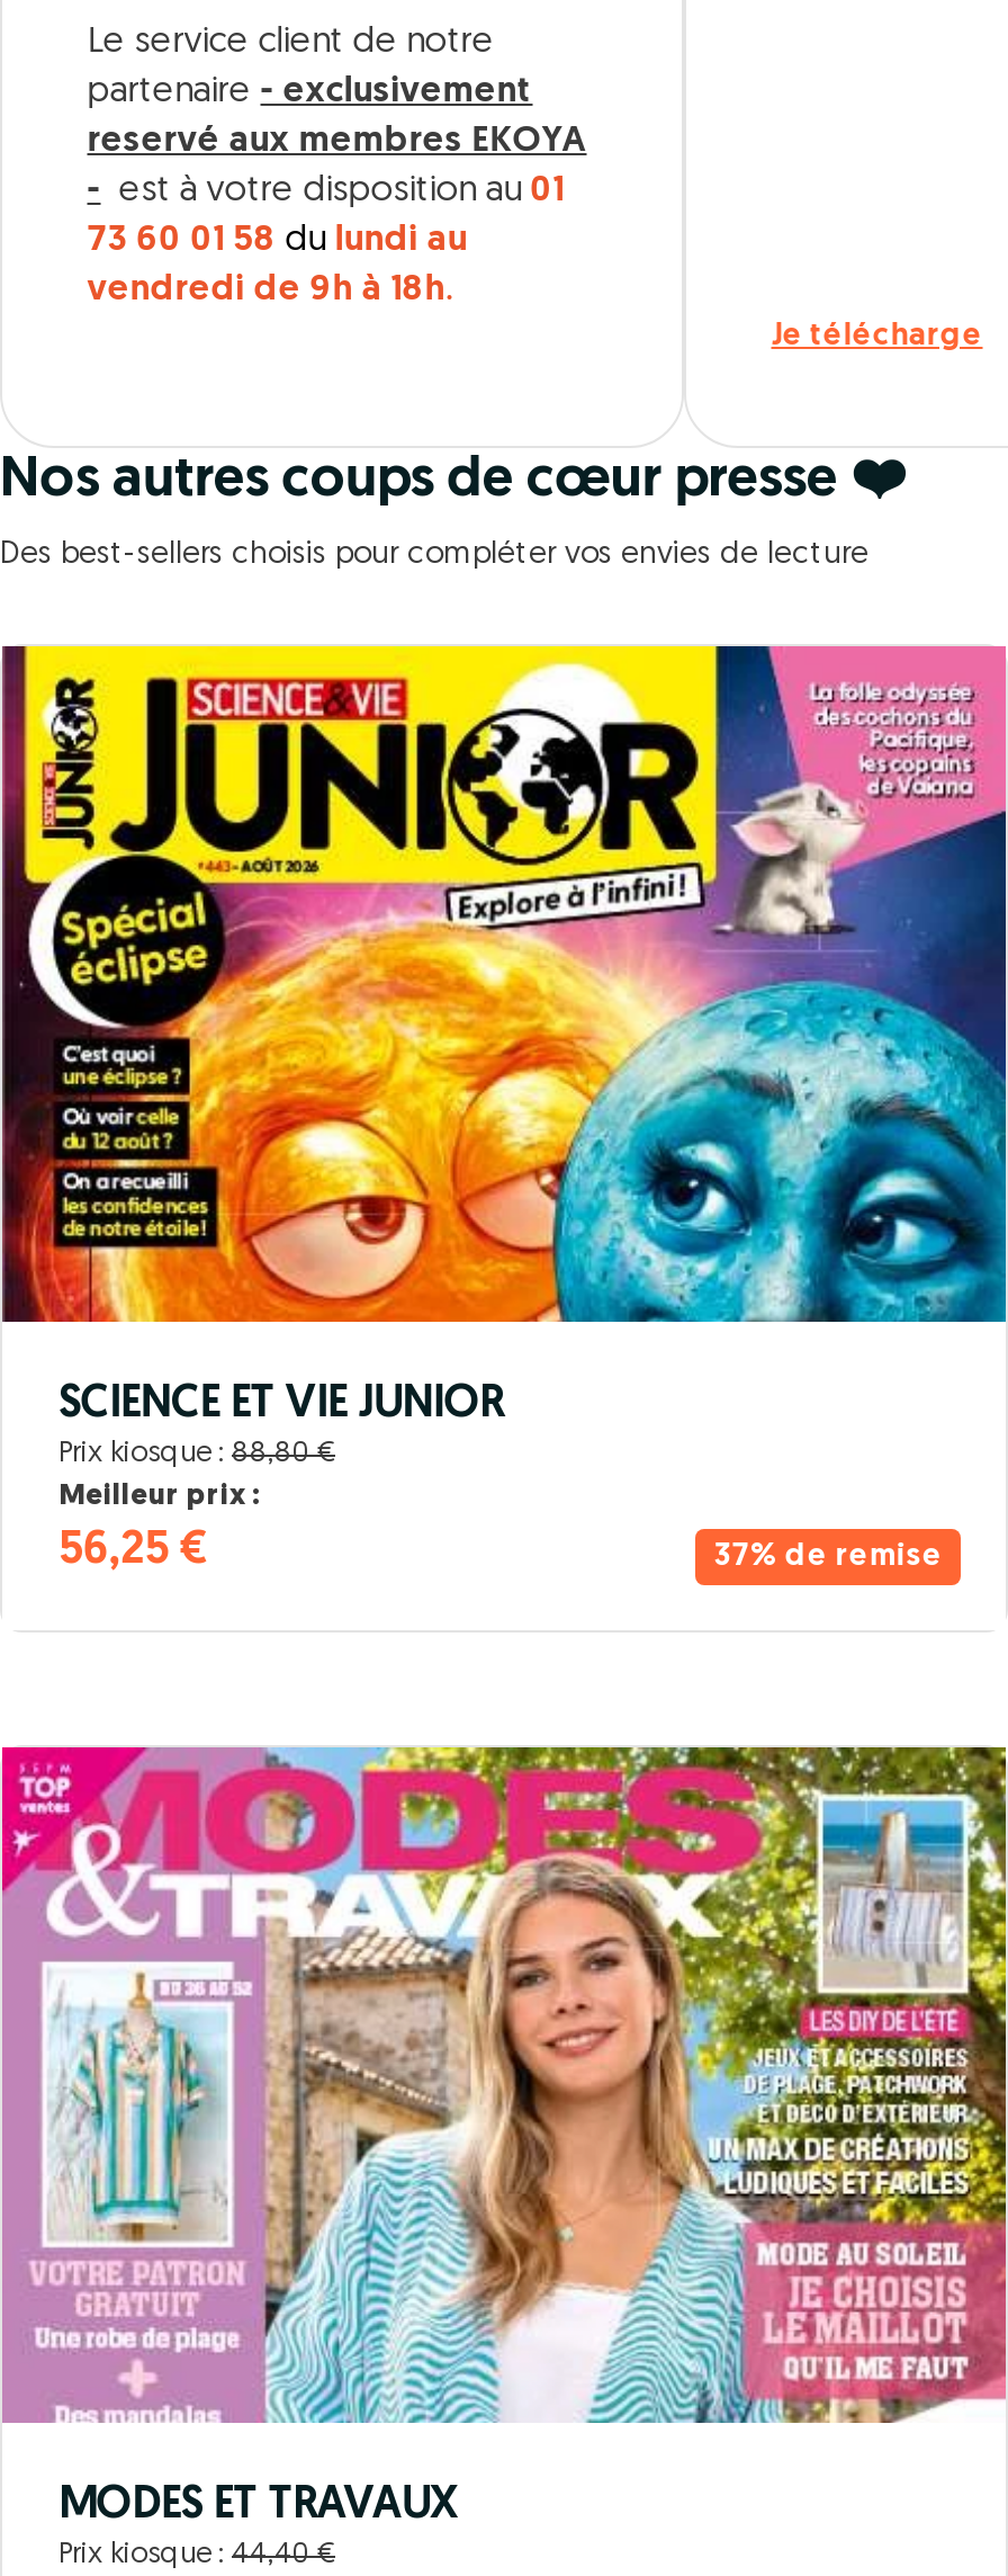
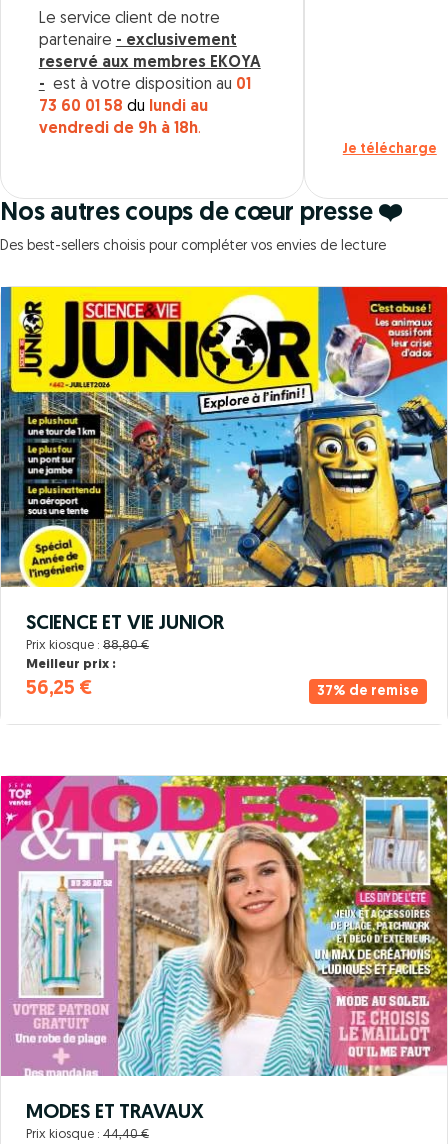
- [image]
+ [image]
